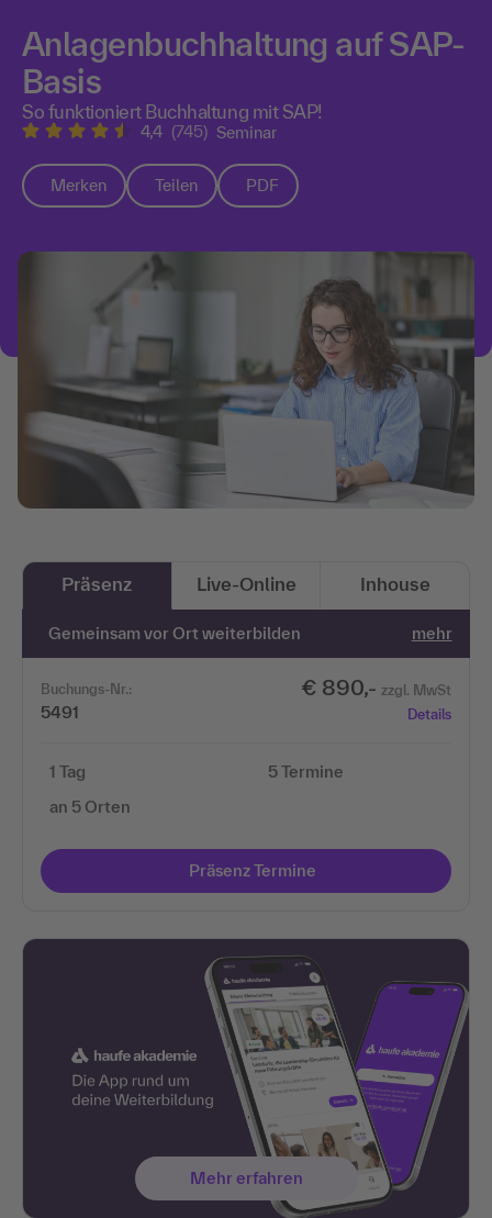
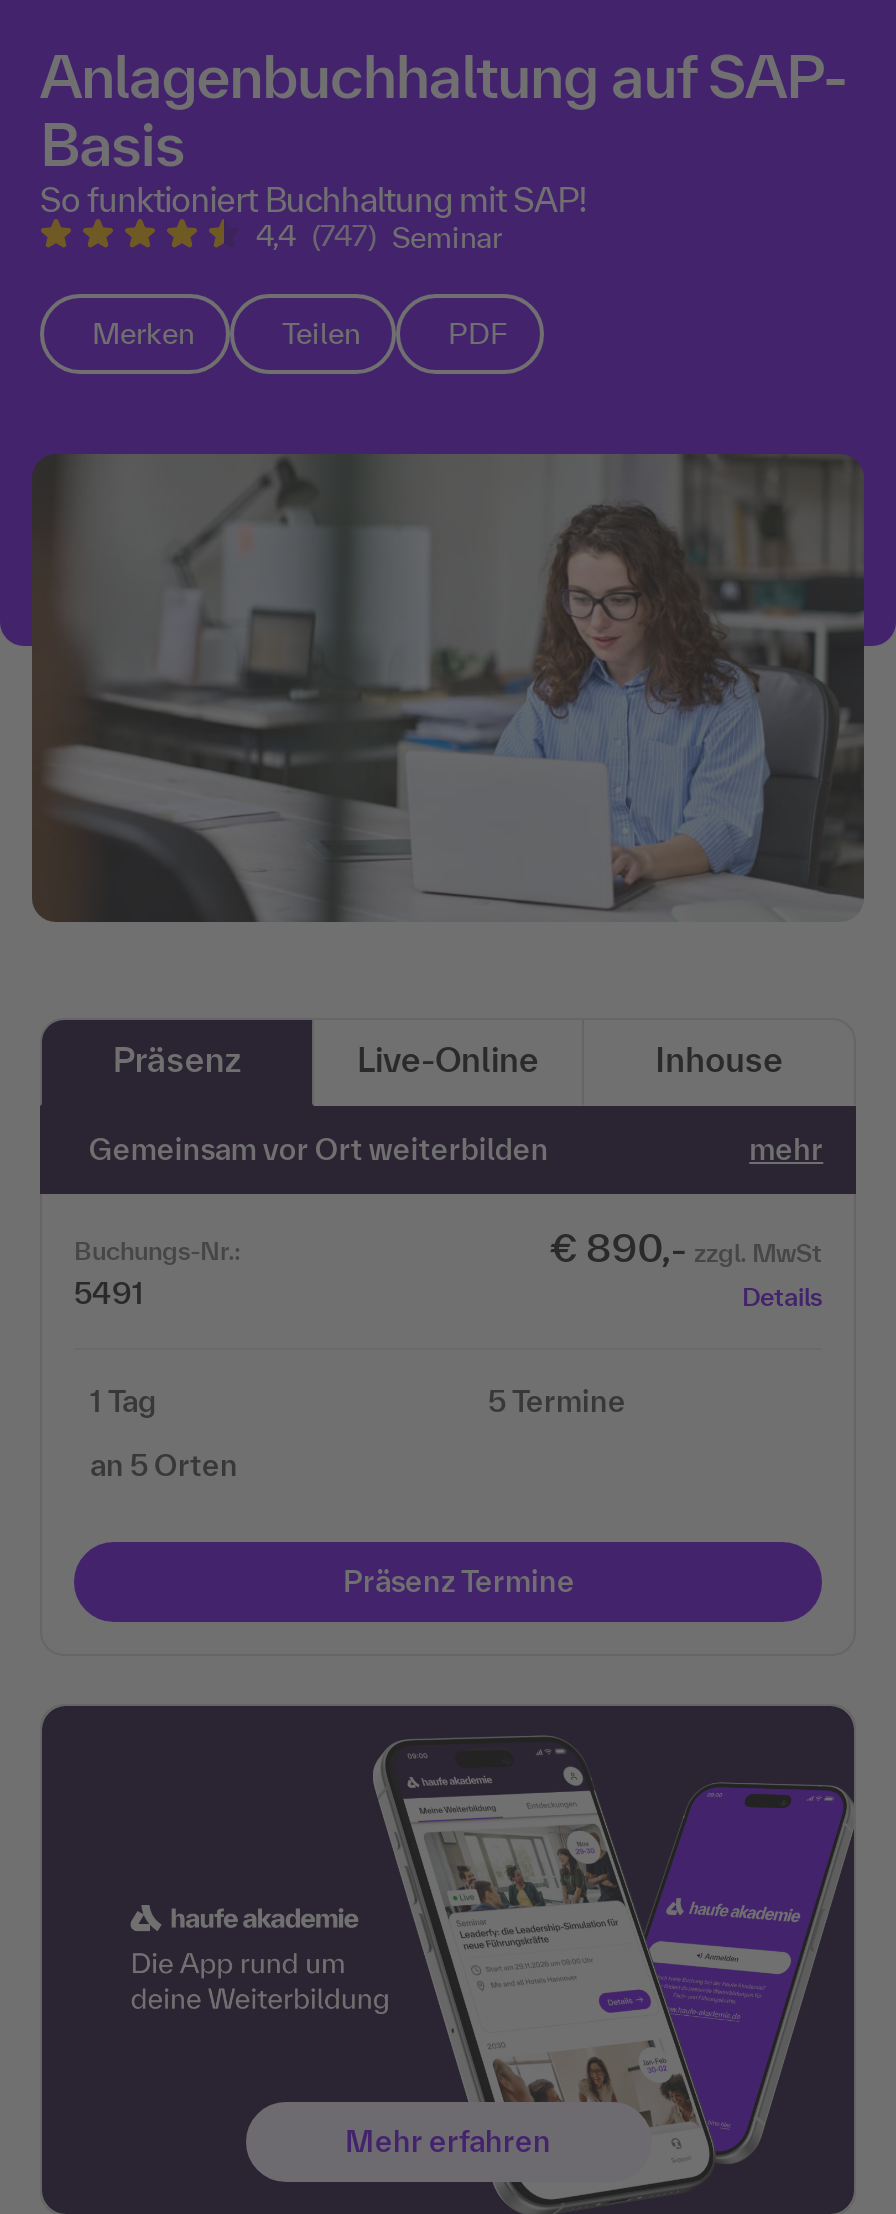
- 4,4 (745) Seminar
+ 4,4 (747) Seminar
